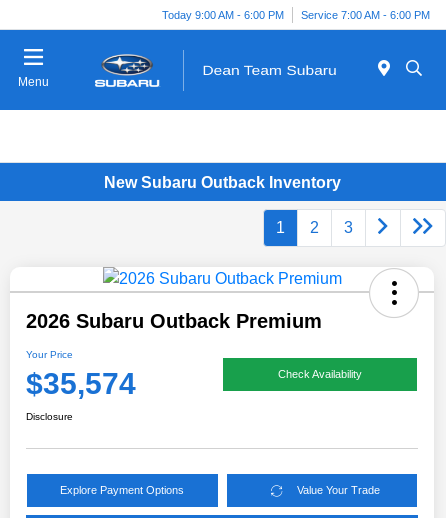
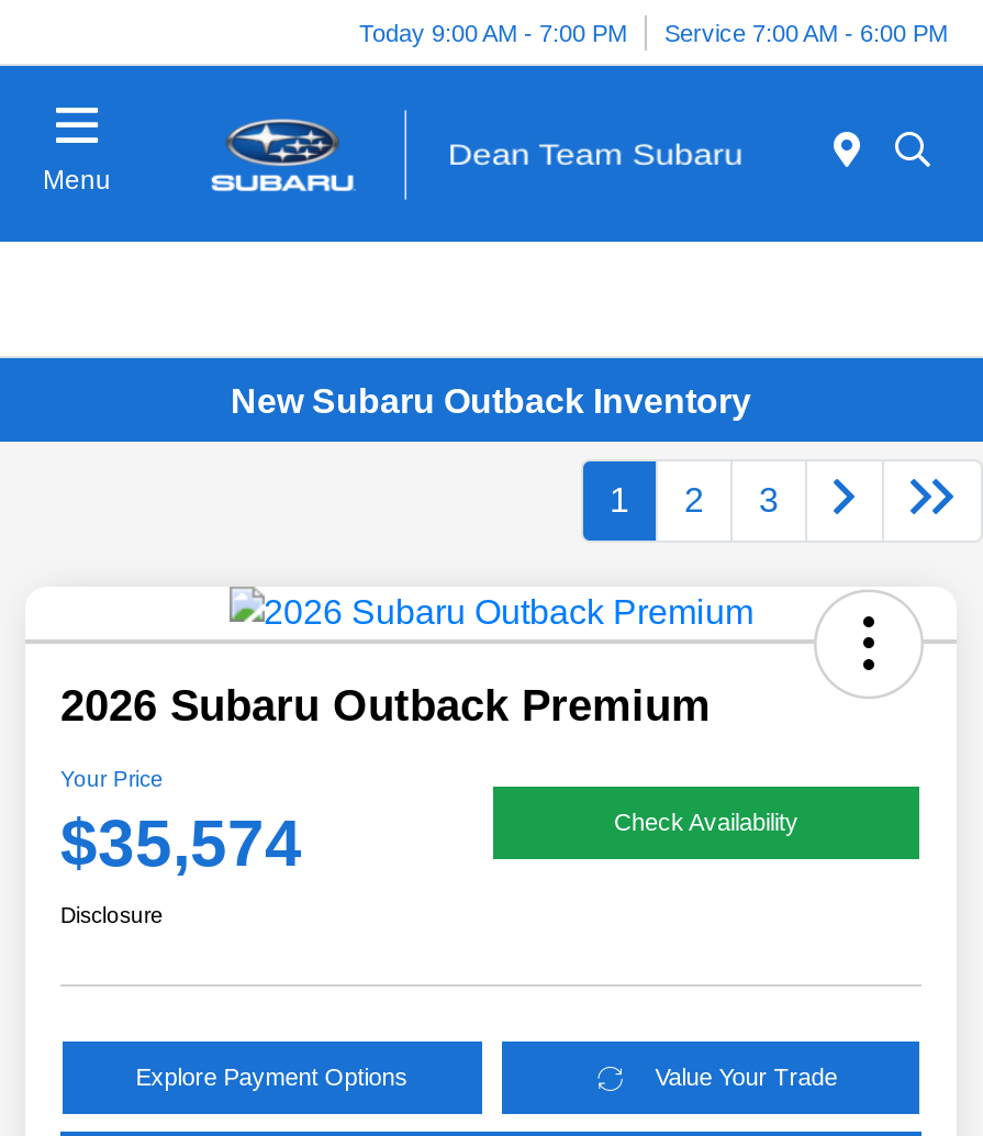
- Today 9:00 AM - 6:00 PM Service 7:00 AM - 6:00 PM
+ Today 9:00 AM - 7:00 PM Service 7:00 AM - 6:00 PM
